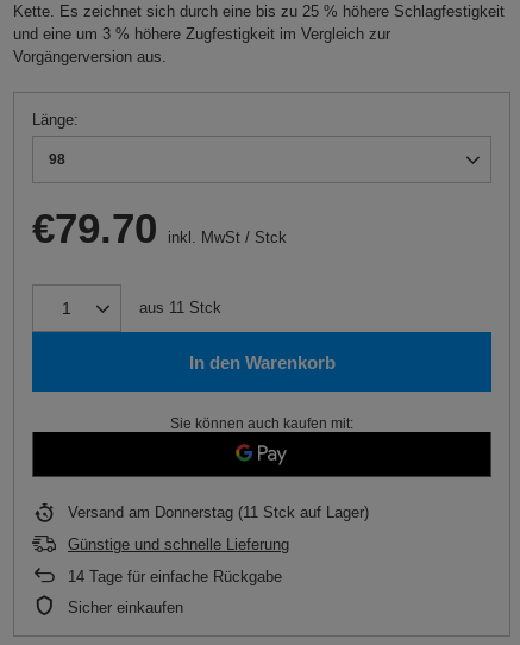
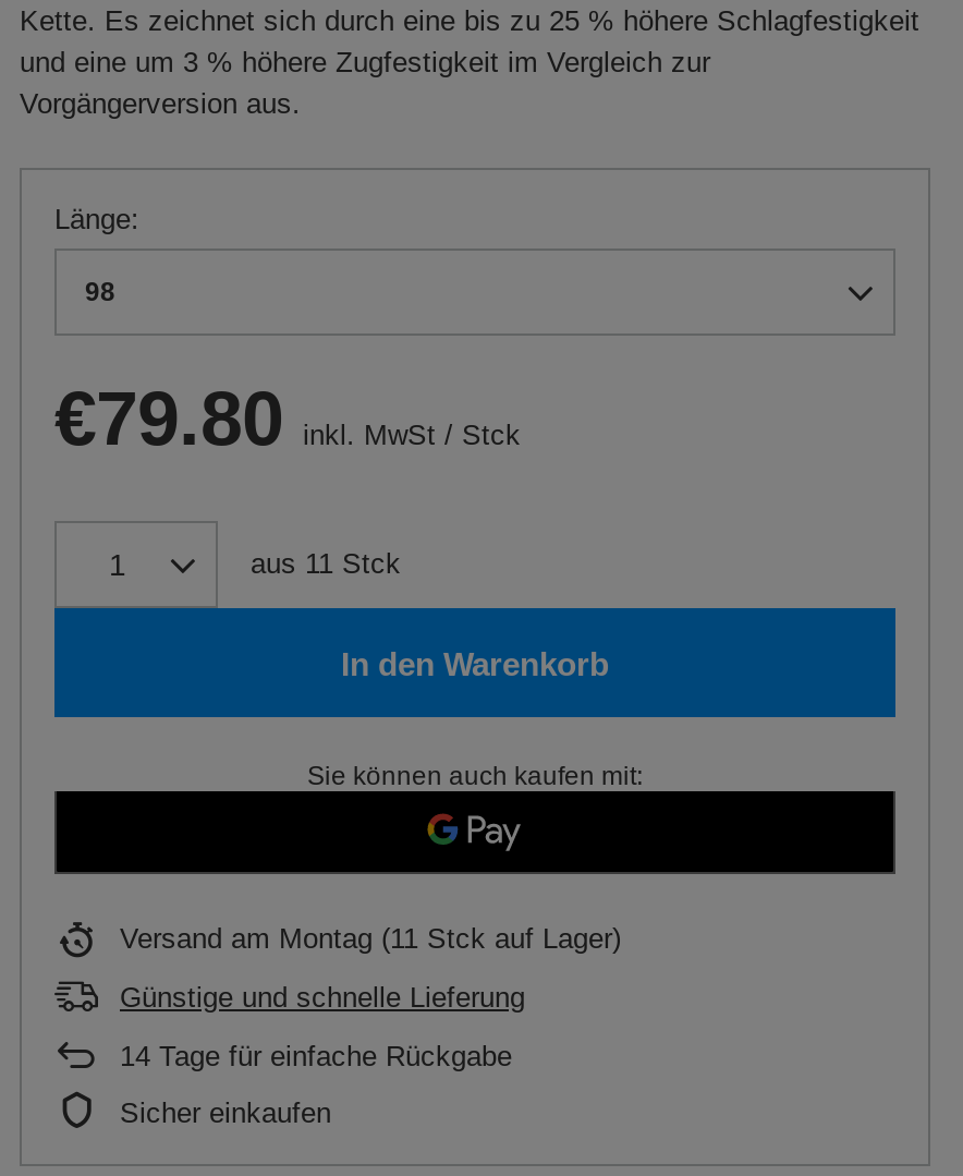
- €79.70 inkl. MwSt/Stck
+ €79.80 inkl. MwSt/Stck

- Versand am Donnerstag (11 Stck auf Lager)
+ Versand am Montag (11 Stck auf Lager)
